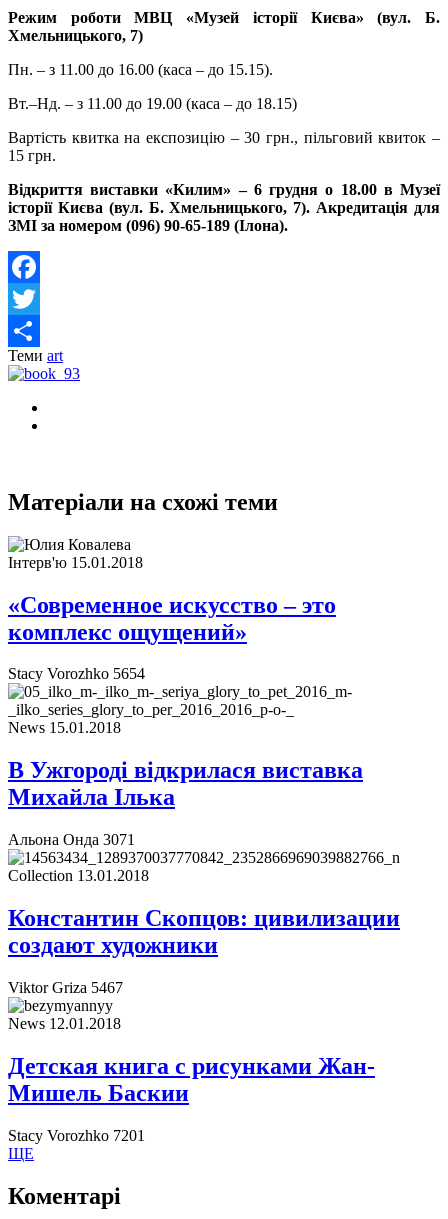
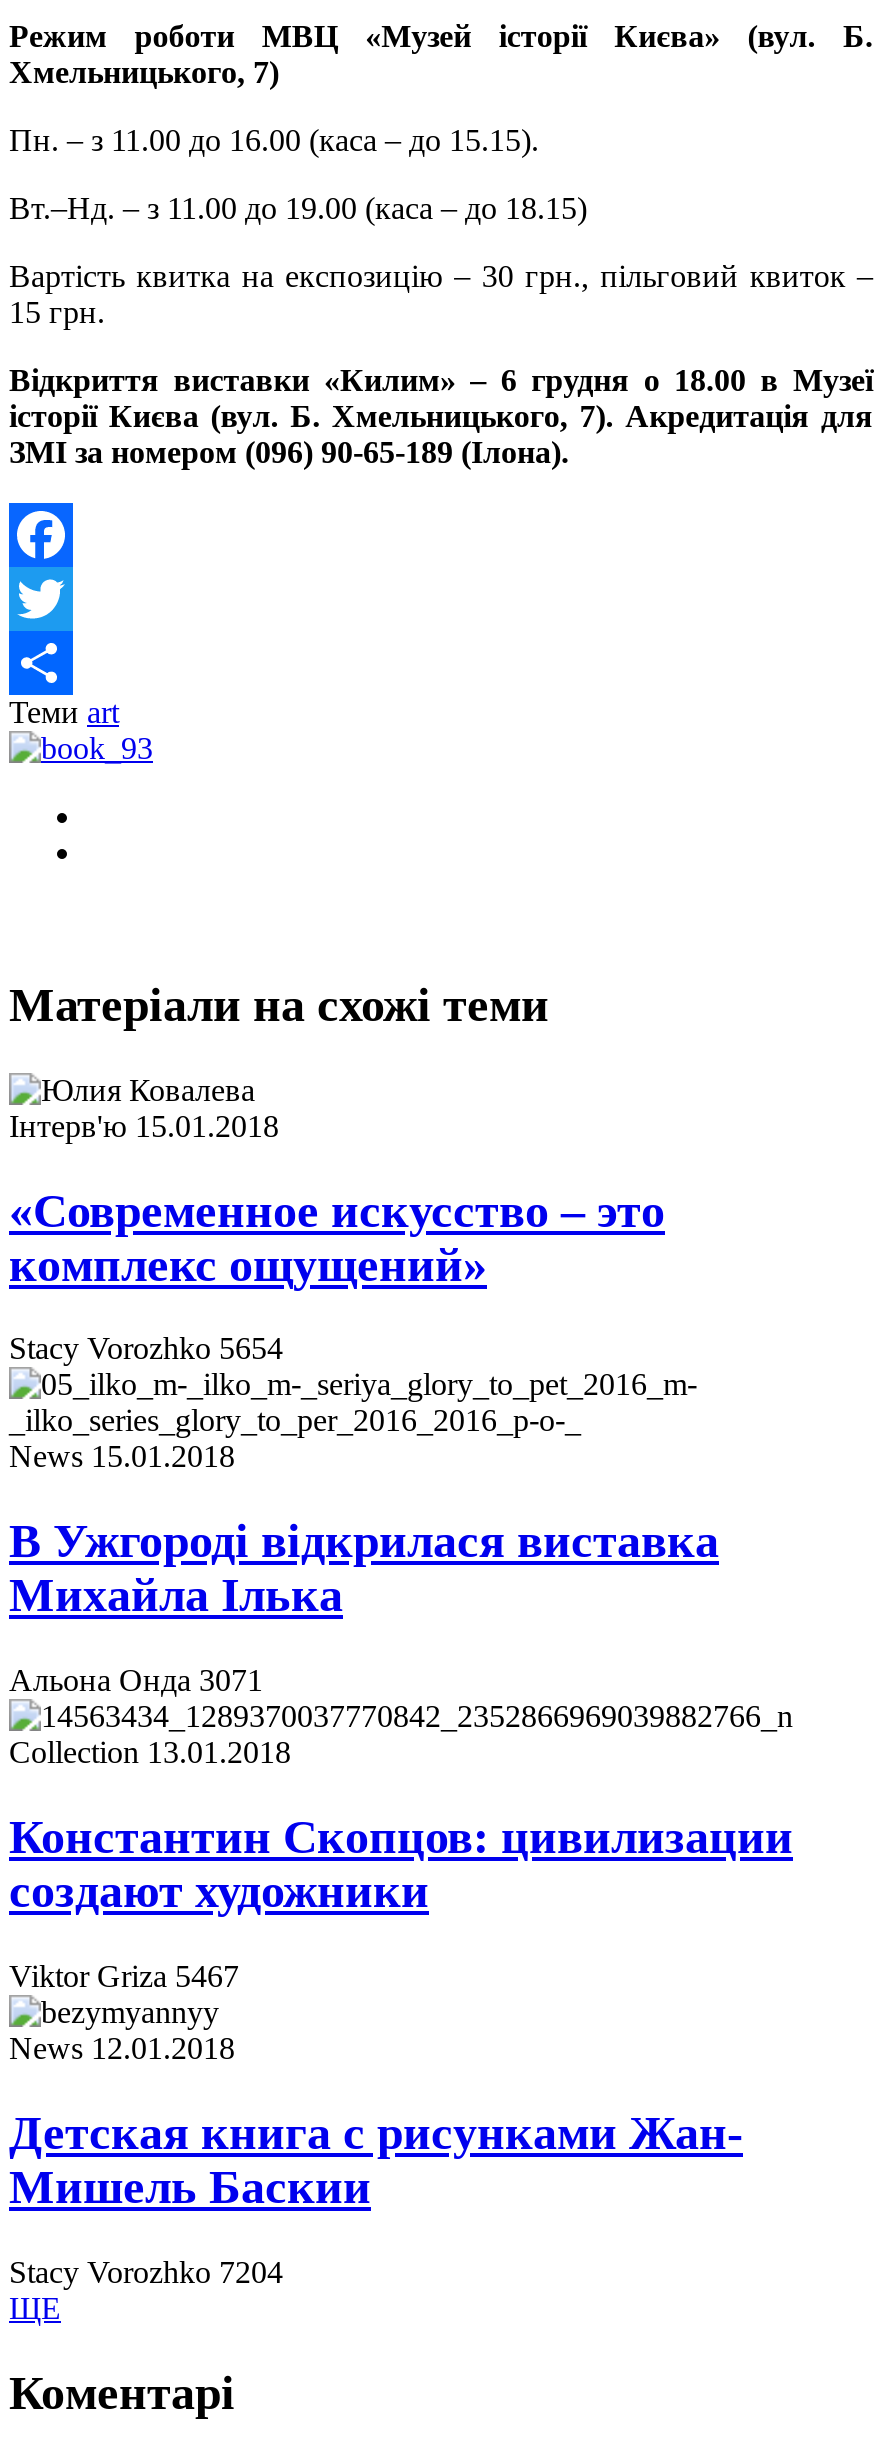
- Stacy Vorozhko 7201
+ Stacy Vorozhko 7204
